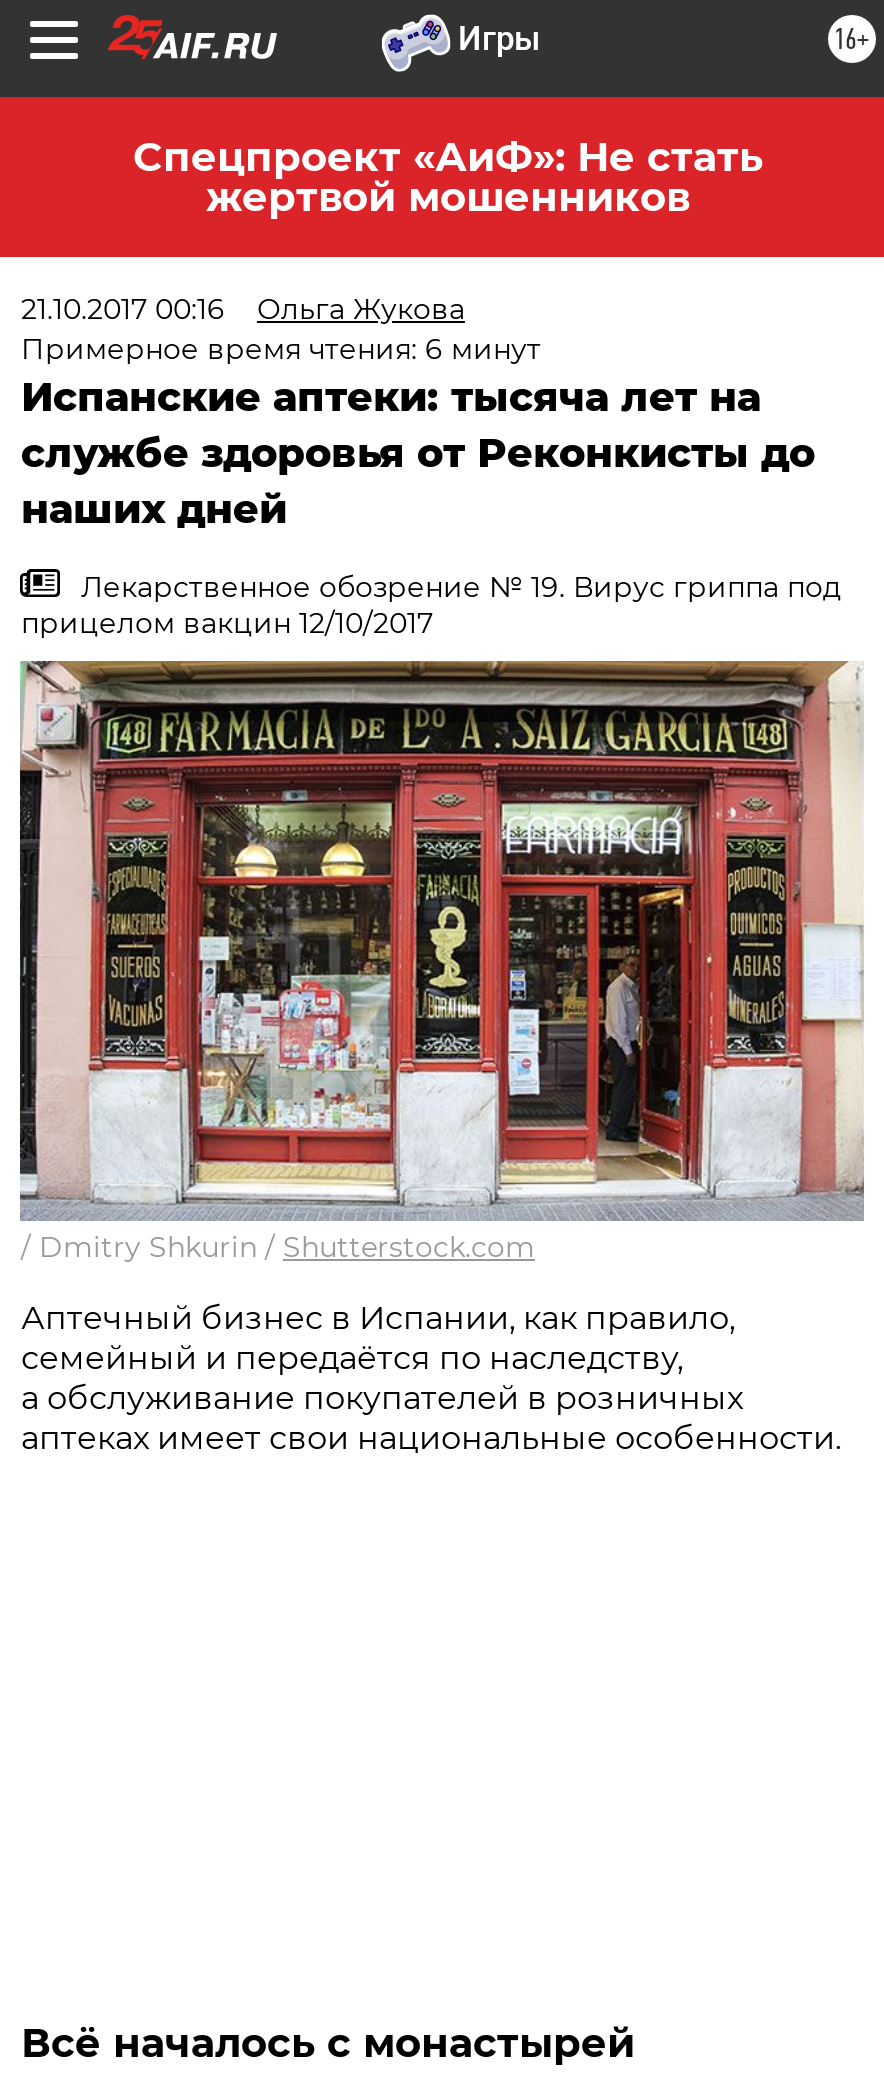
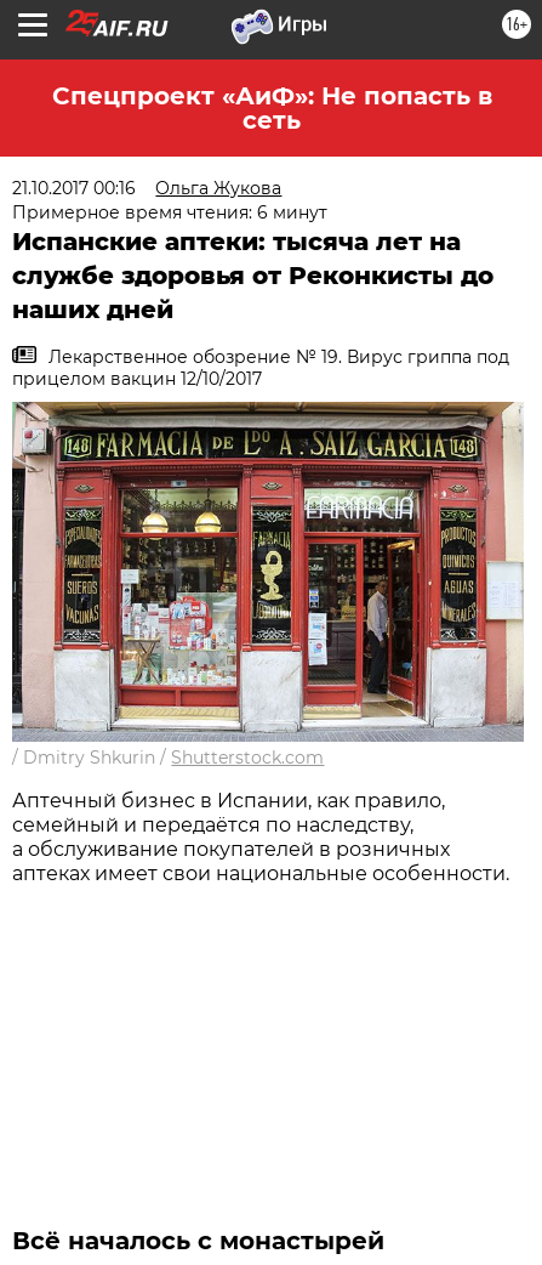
- Спецпроект «АиФ»: Не стать
- жертвой мошенников
+ Спецпроект «АиФ»: Не попасть в
+ сеть
